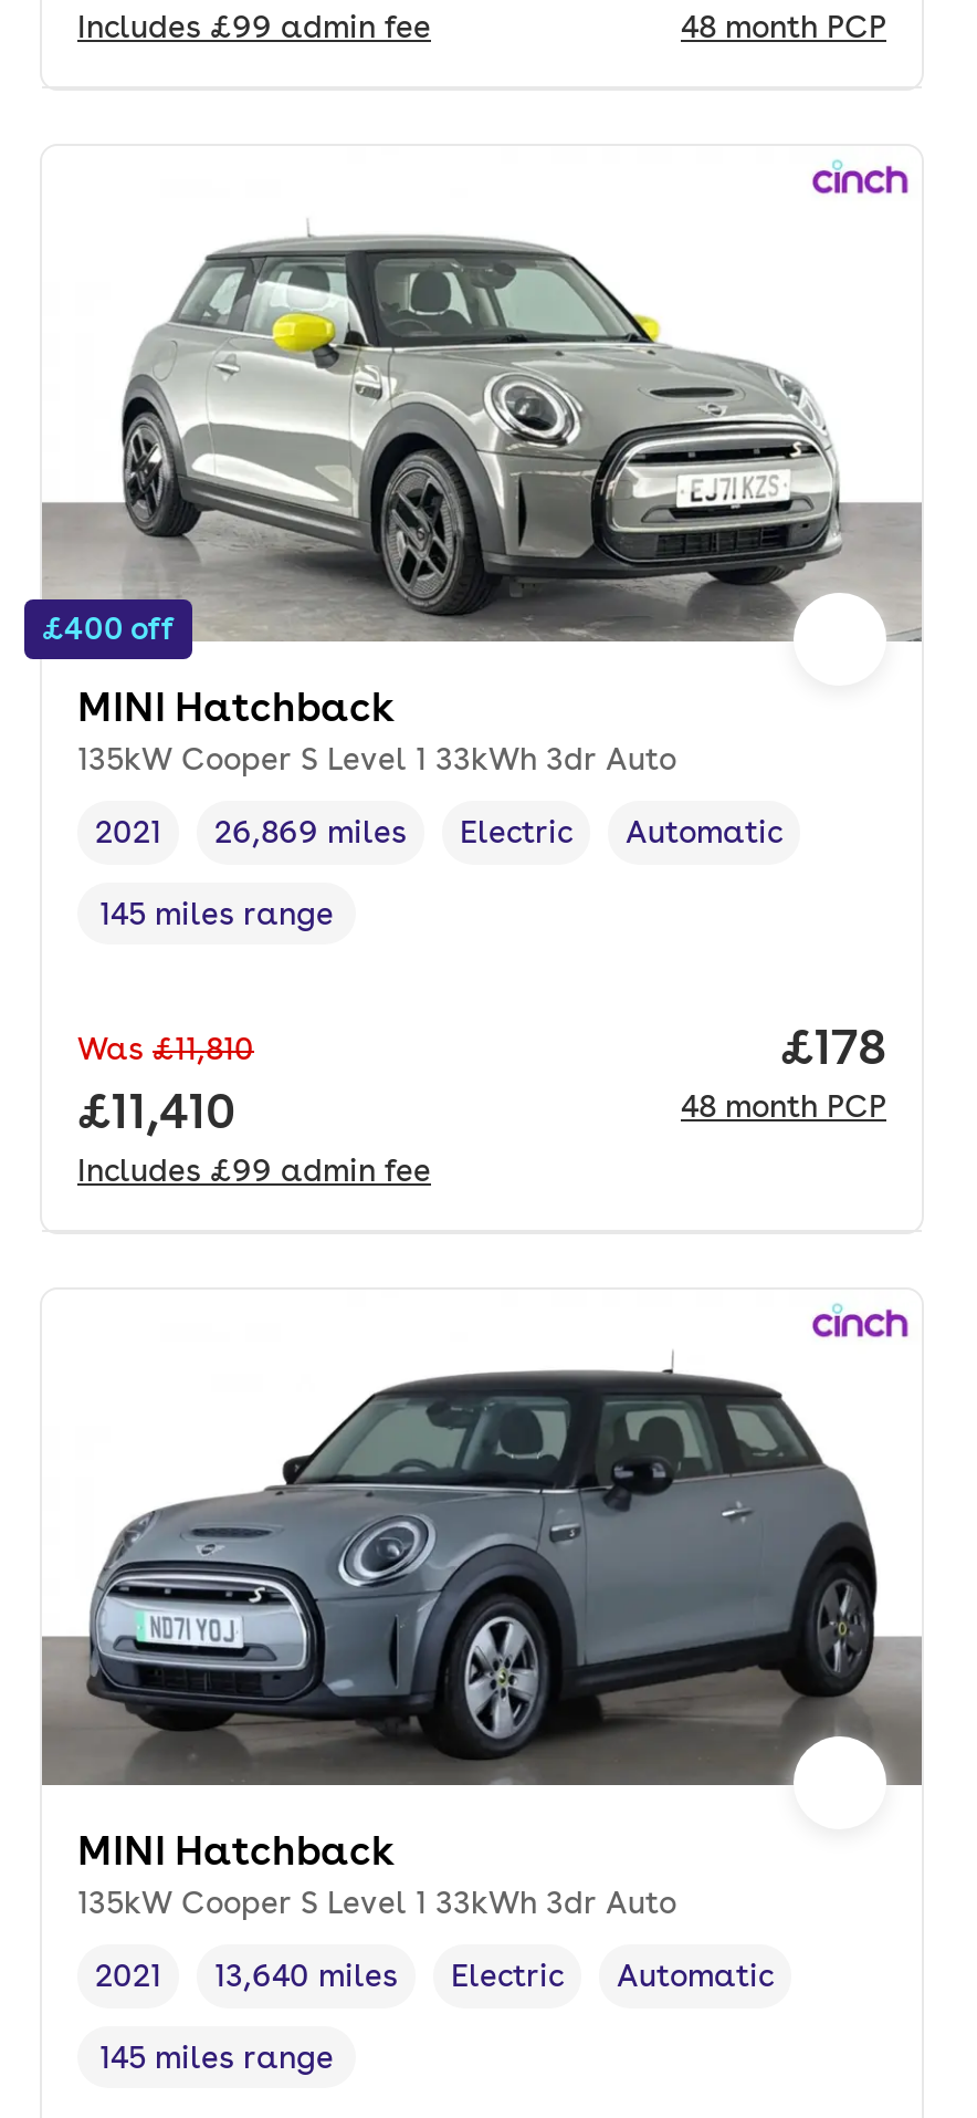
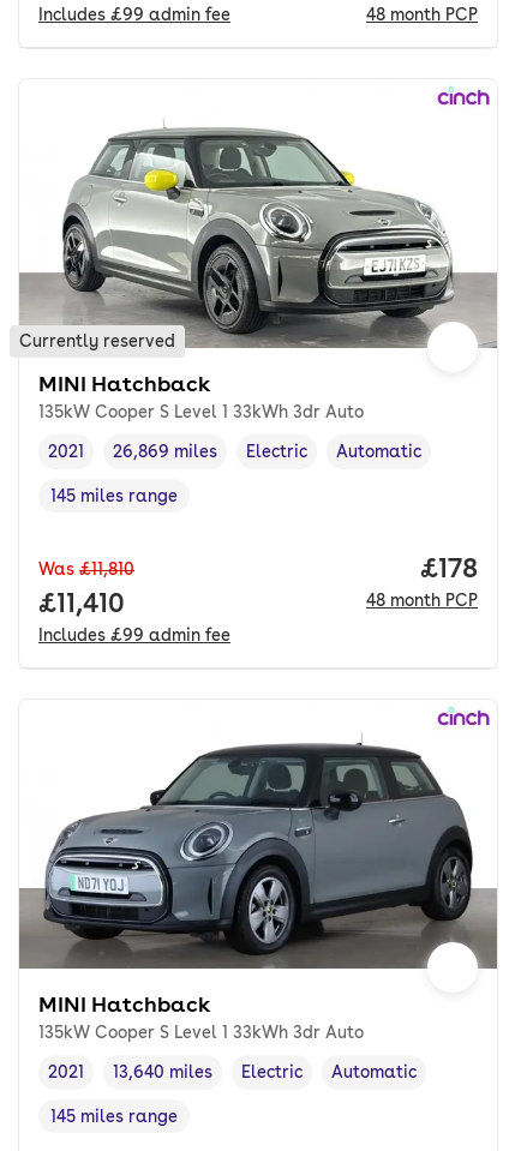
- £400 off
+ Currently reserved
